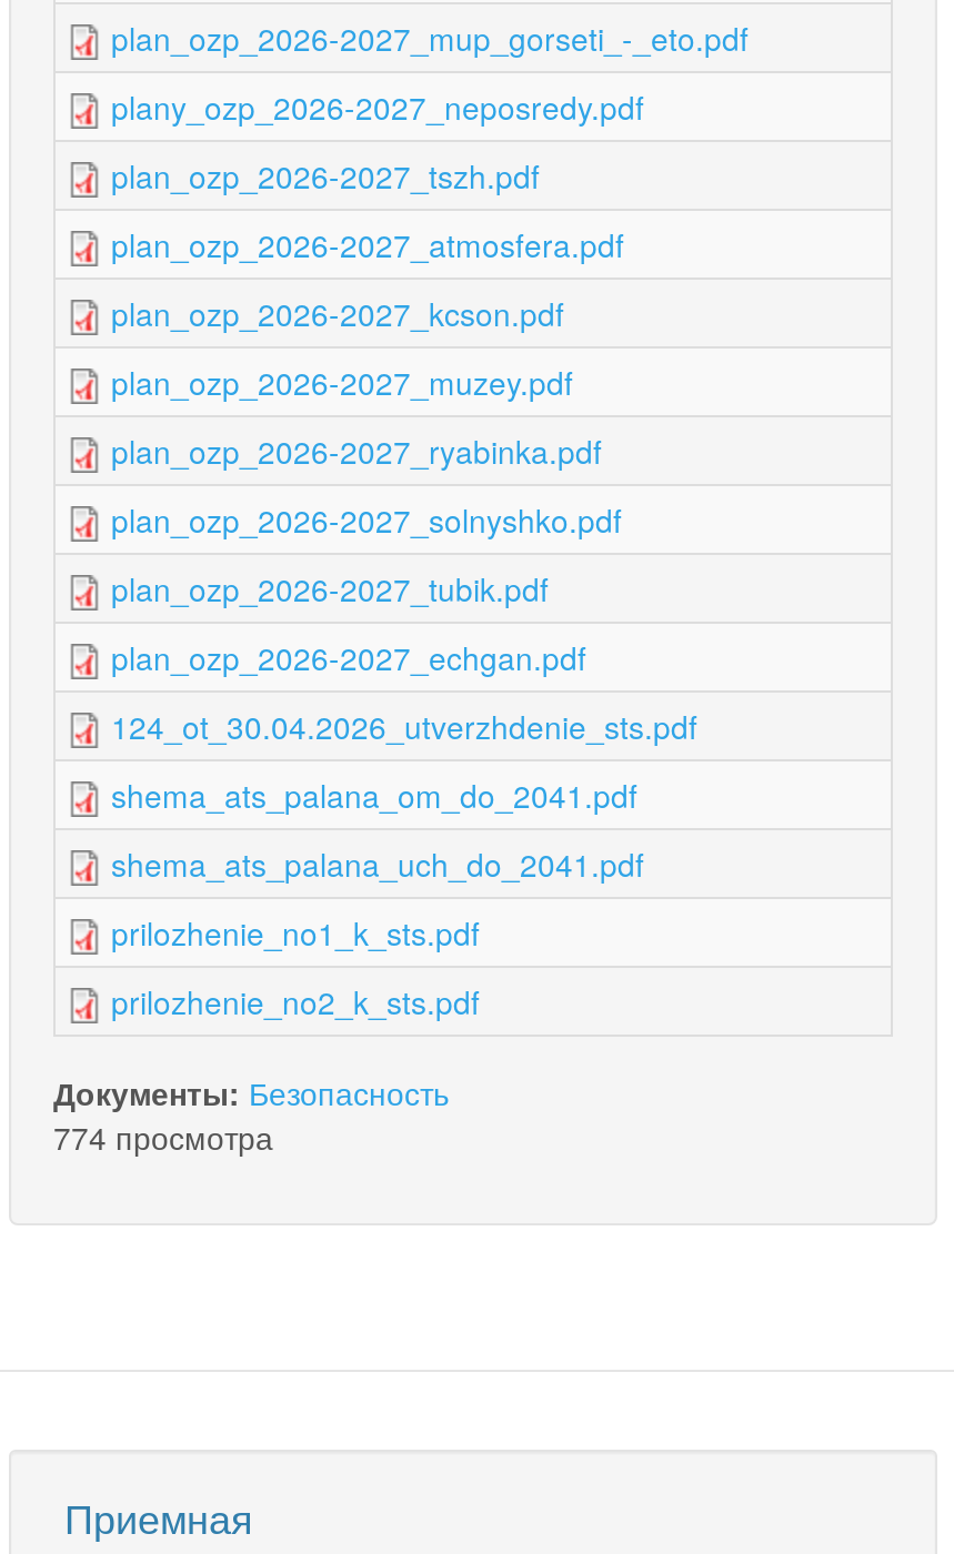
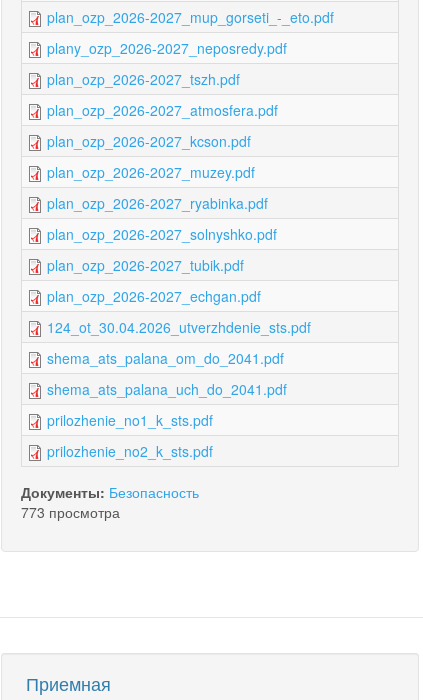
- 774 просмотра
+ 773 просмотра
